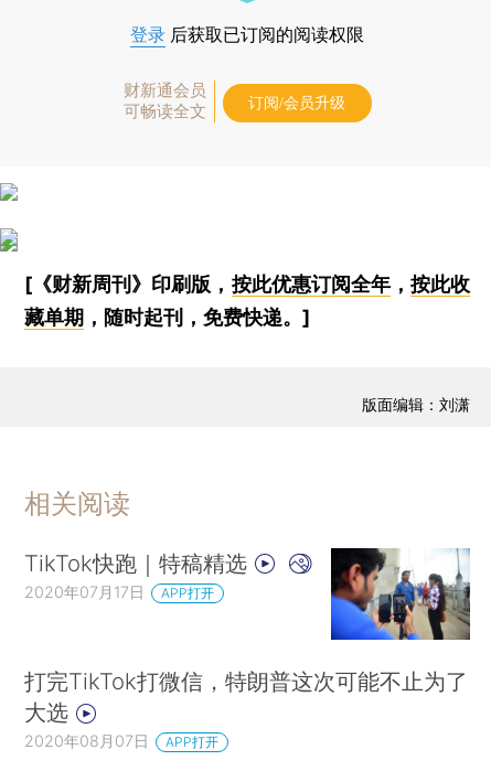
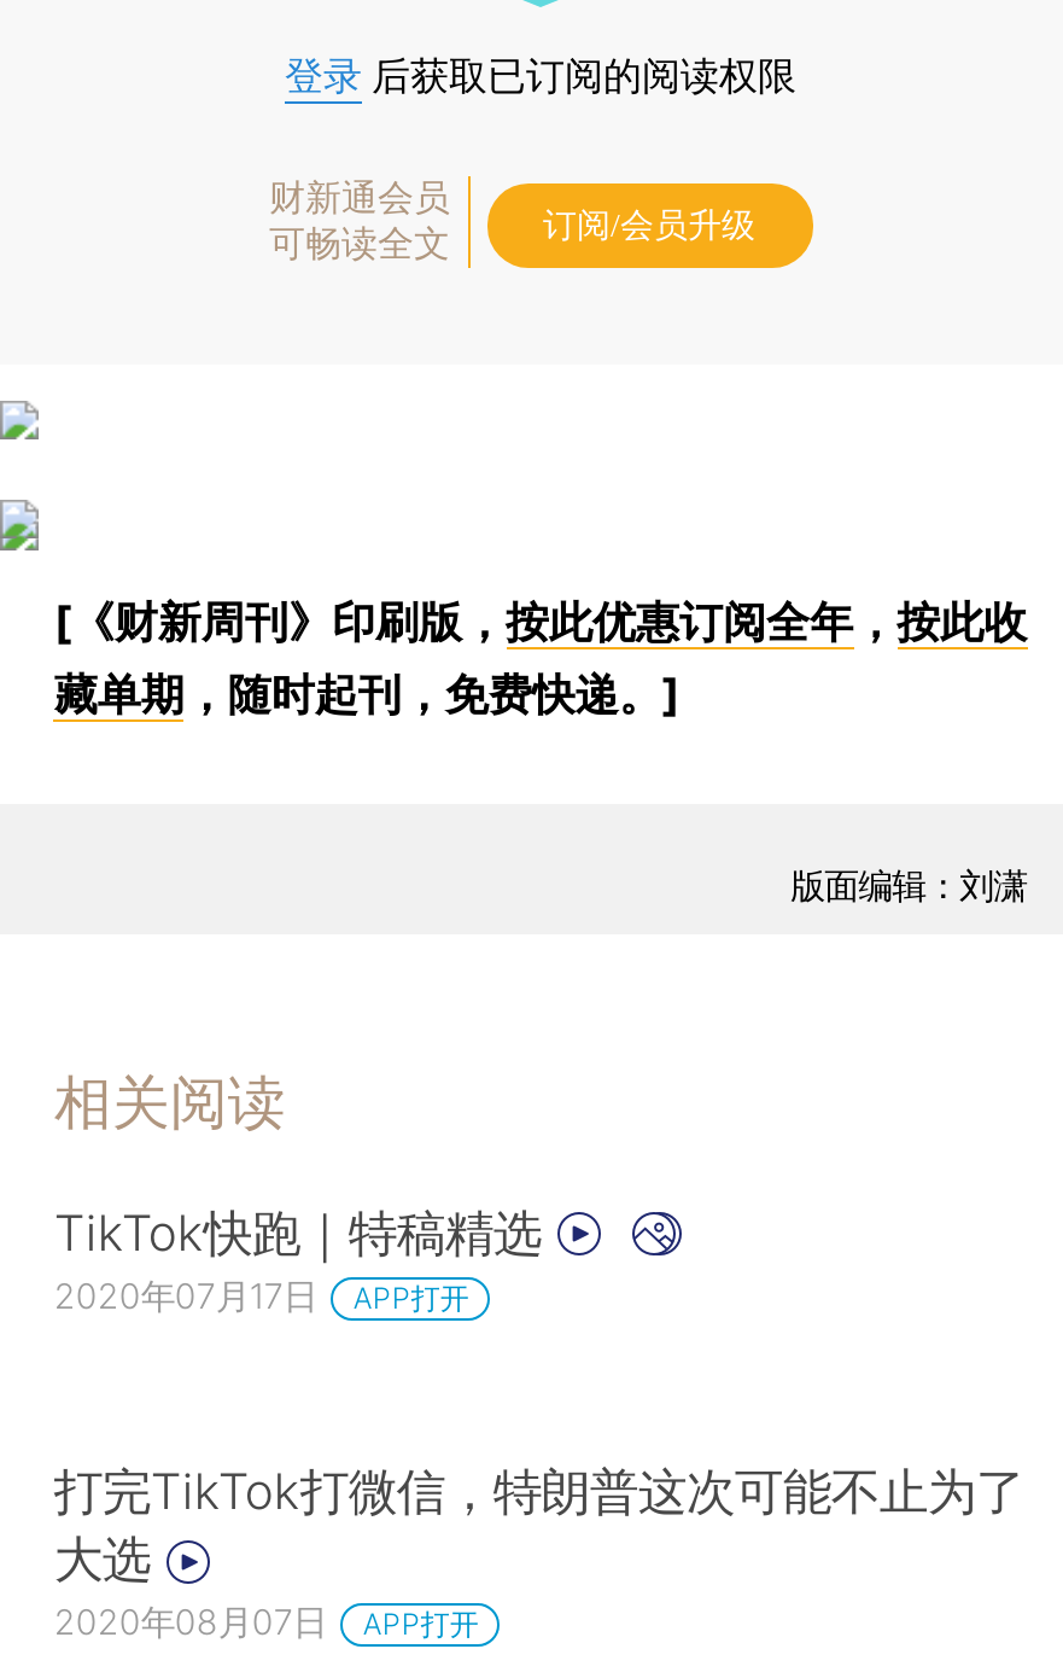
- [image]
